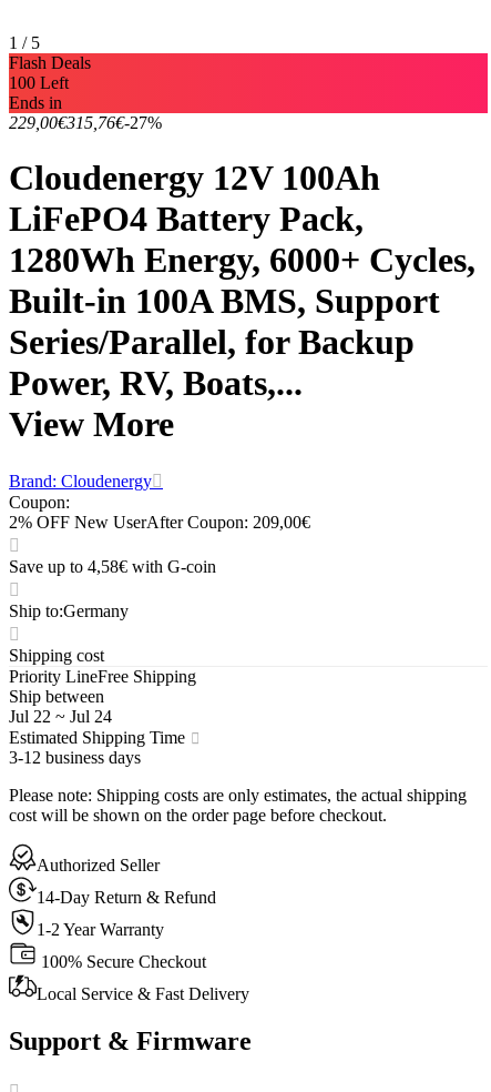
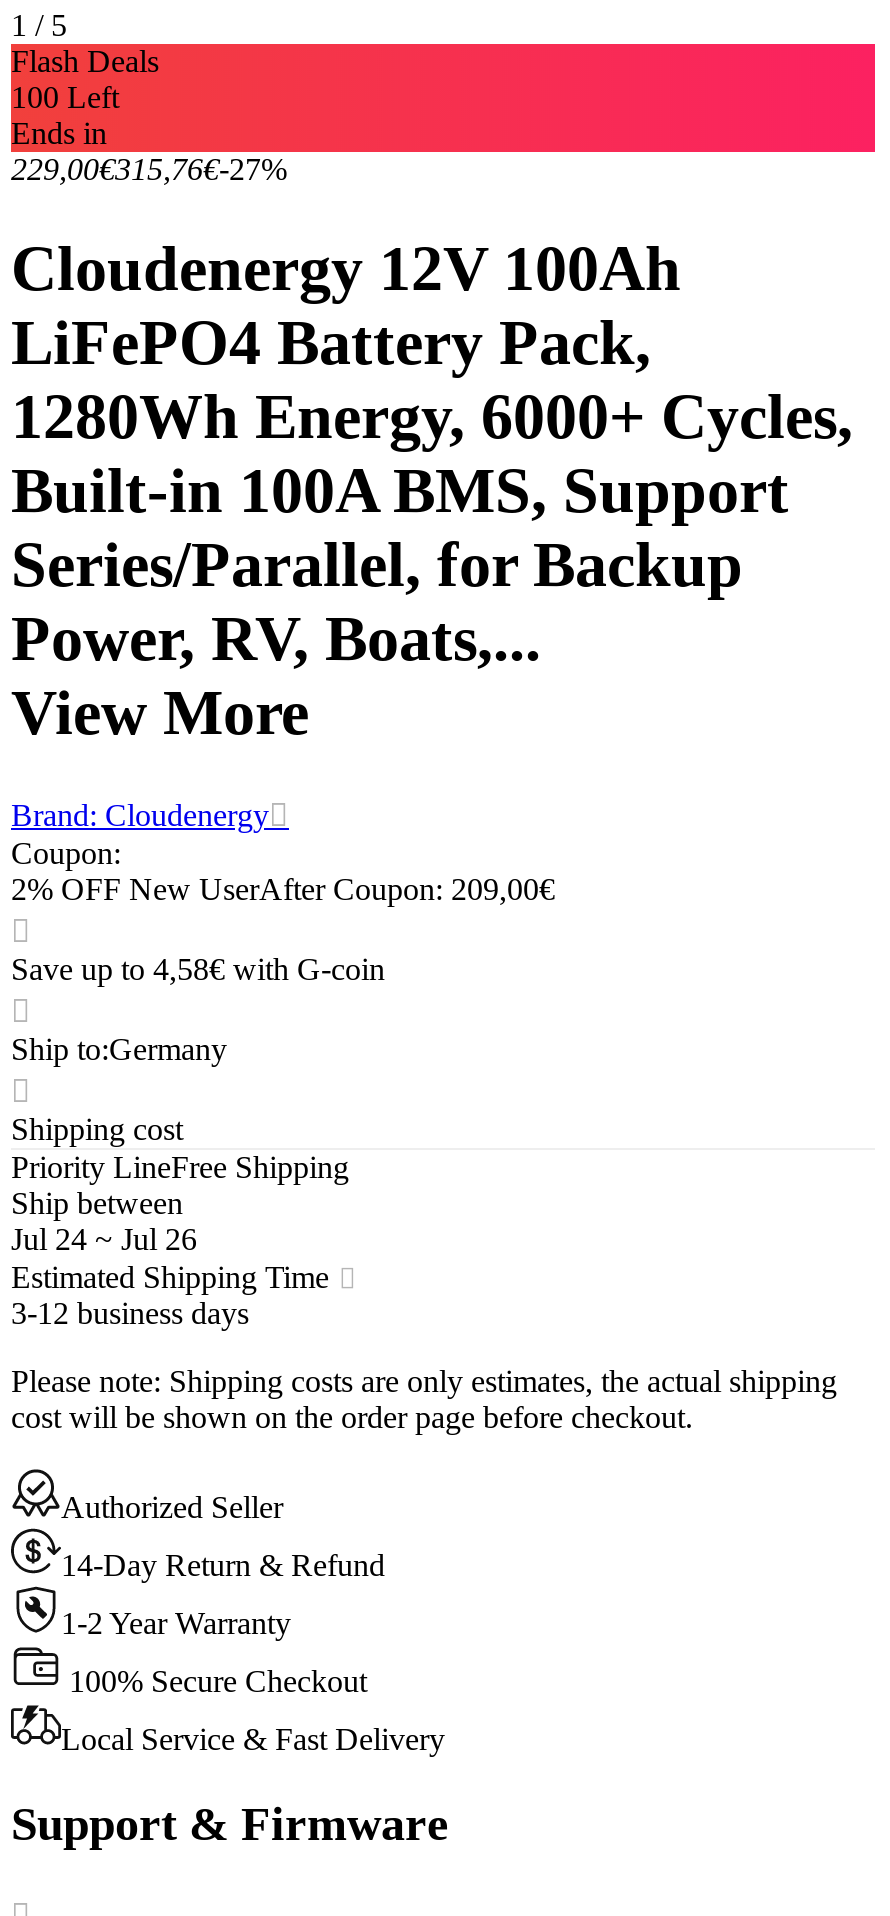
- Jul 22 ~ Jul 24
+ Jul 24 ~ Jul 26
